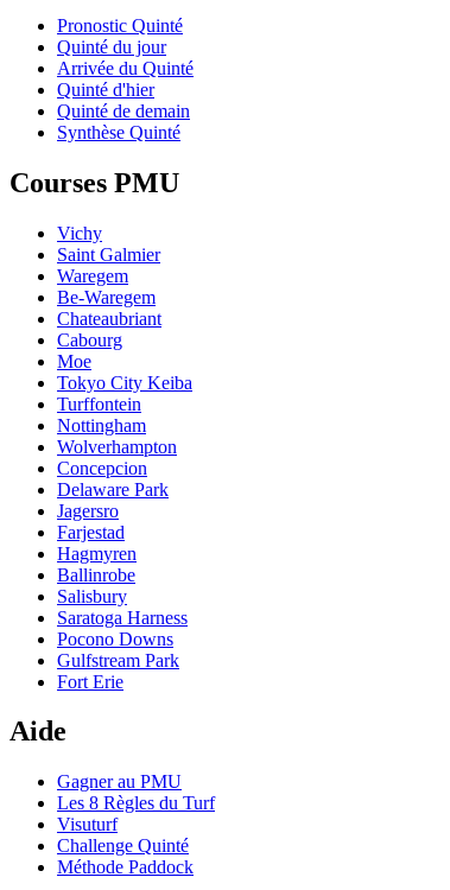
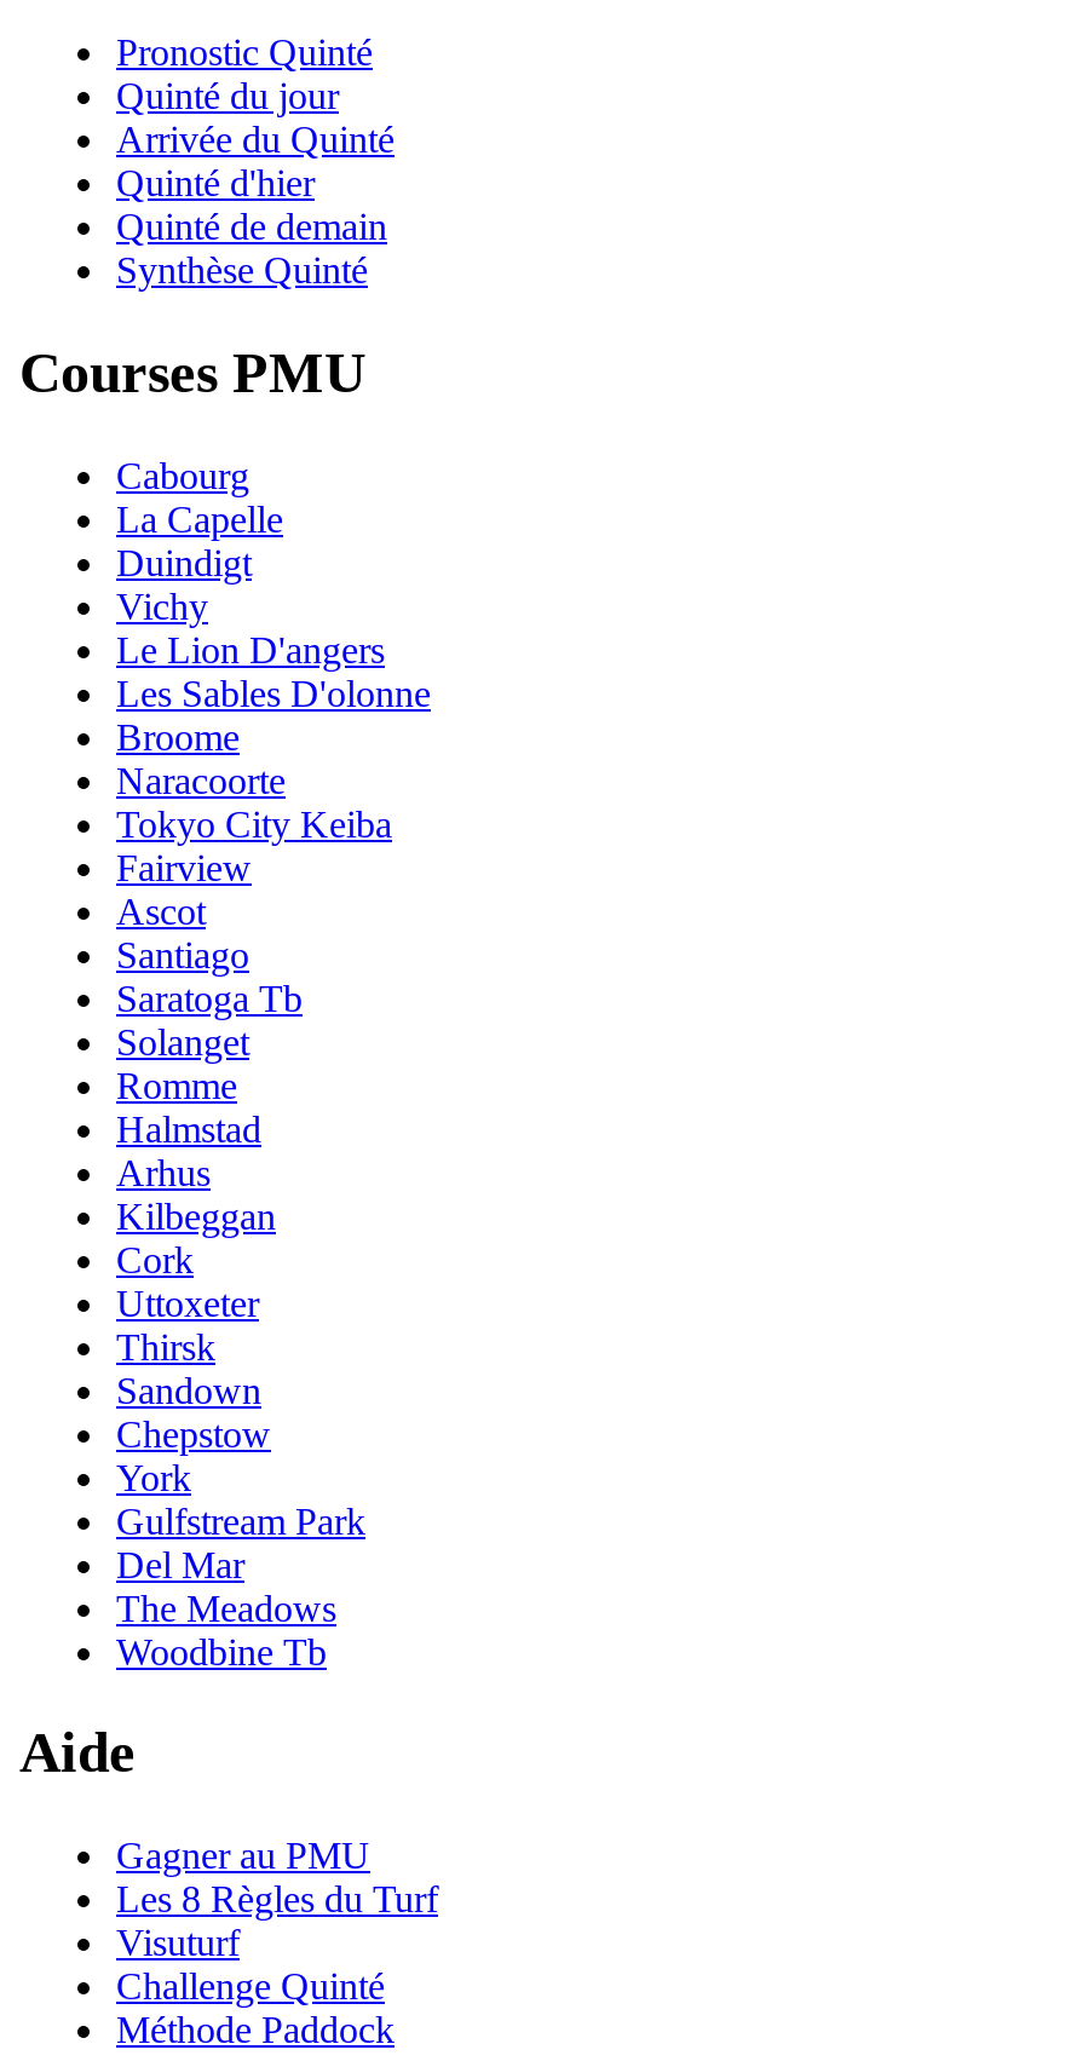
+ Cabourg
+ La Capelle
+ Duindigt

- Saint Galmier
- Waregem
- Be-Waregem
- Chateaubriant
- Cabourg
- Moe
+ Le Lion D'angers
+ Les Sables D'olonne
+ Broome
+ Naracoorte

- Turffontein
- Nottingham
- Wolverhampton
- Concepcion
- Delaware Park
- Jagersro
- Farjestad
- Hagmyren
- Ballinrobe
- Salisbury
- Saratoga Harness
- Pocono Downs
+ Fairview
+ Ascot
+ Santiago
+ Saratoga Tb
+ Solanget
+ Romme
+ Halmstad
+ Arhus
+ Kilbeggan
+ Cork
+ Uttoxeter
+ Thirsk
+ Sandown
+ Chepstow
+ York

- Fort Erie
+ Del Mar
+ The Meadows
+ Woodbine Tb
